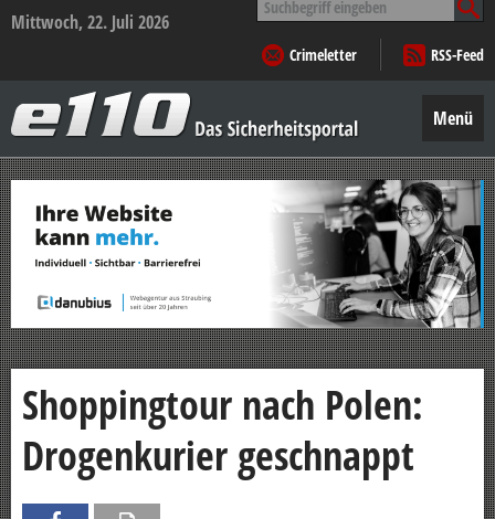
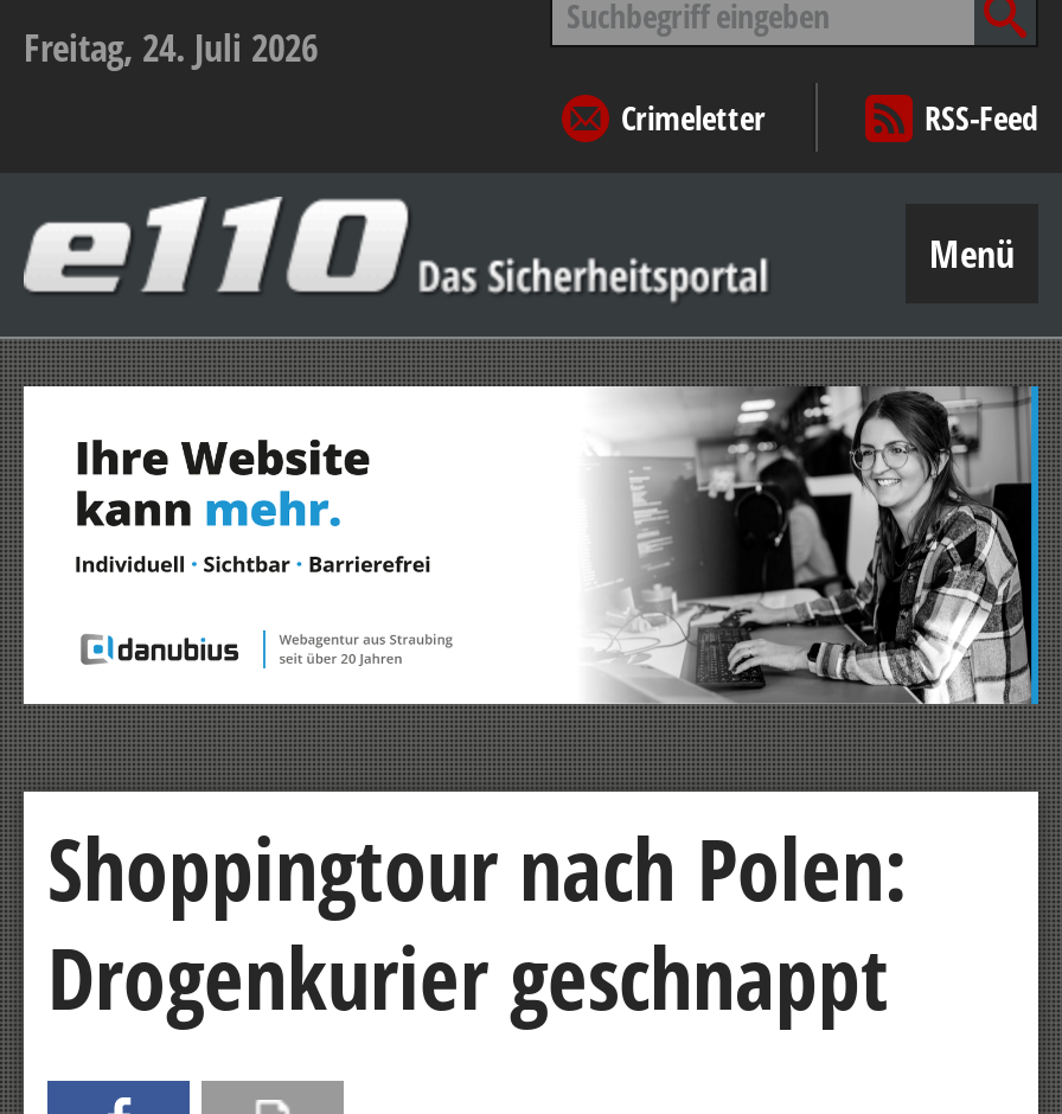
- Mittwoch, 22. Juli 2026
+ Freitag, 24. Juli 2026
